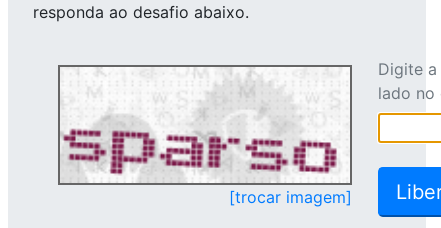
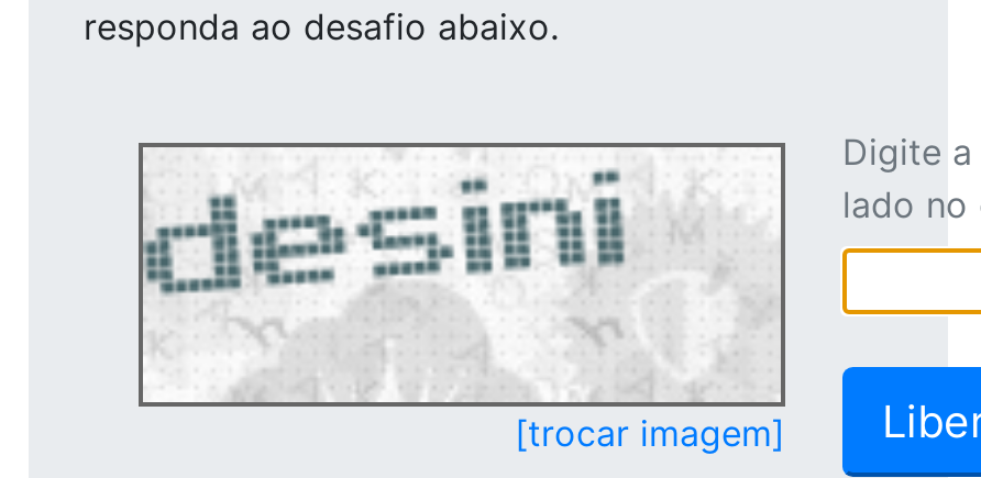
- [image]
+ [image]
